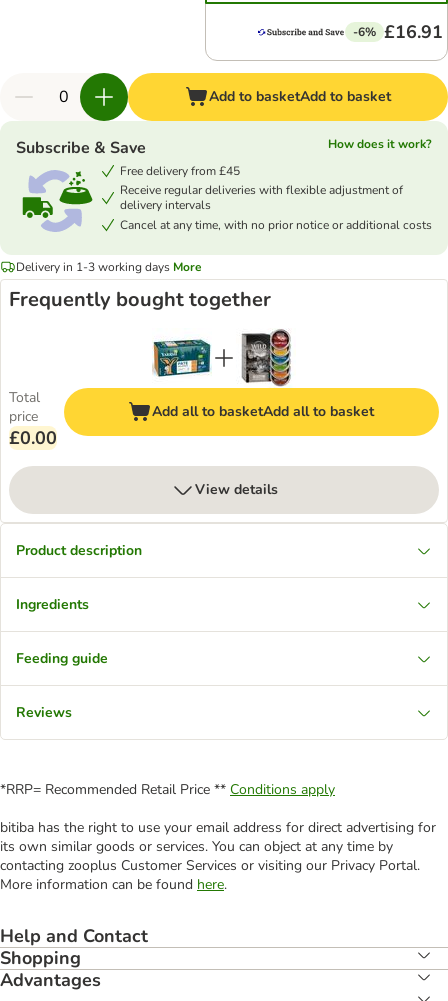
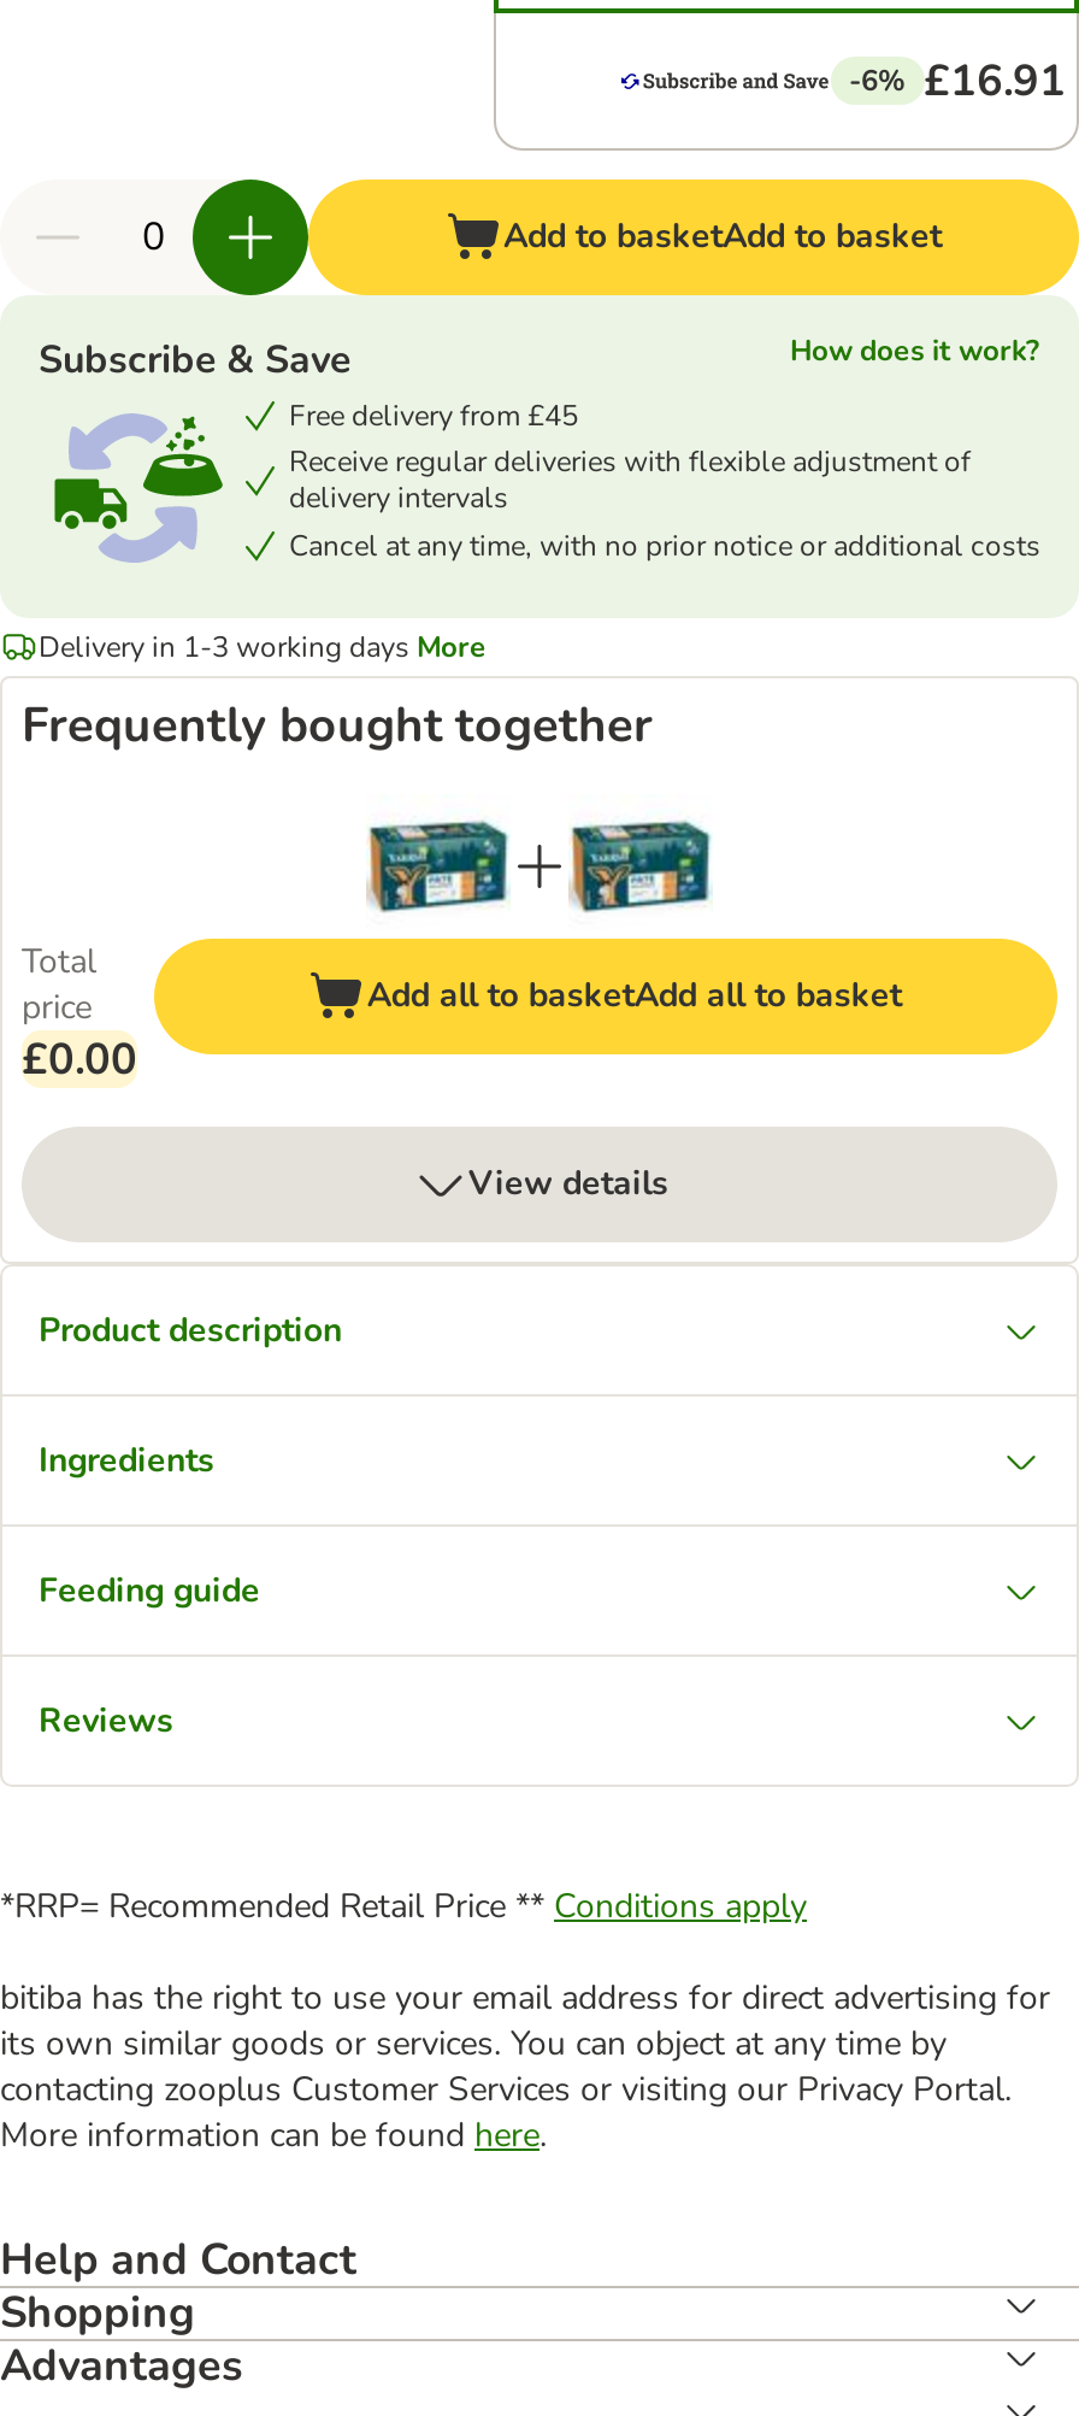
- [image]
+ [image]
